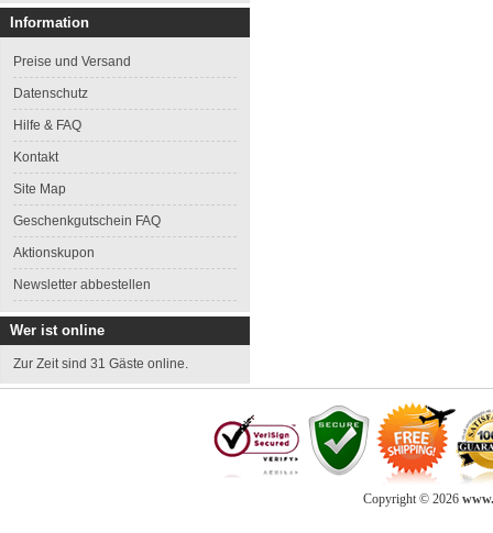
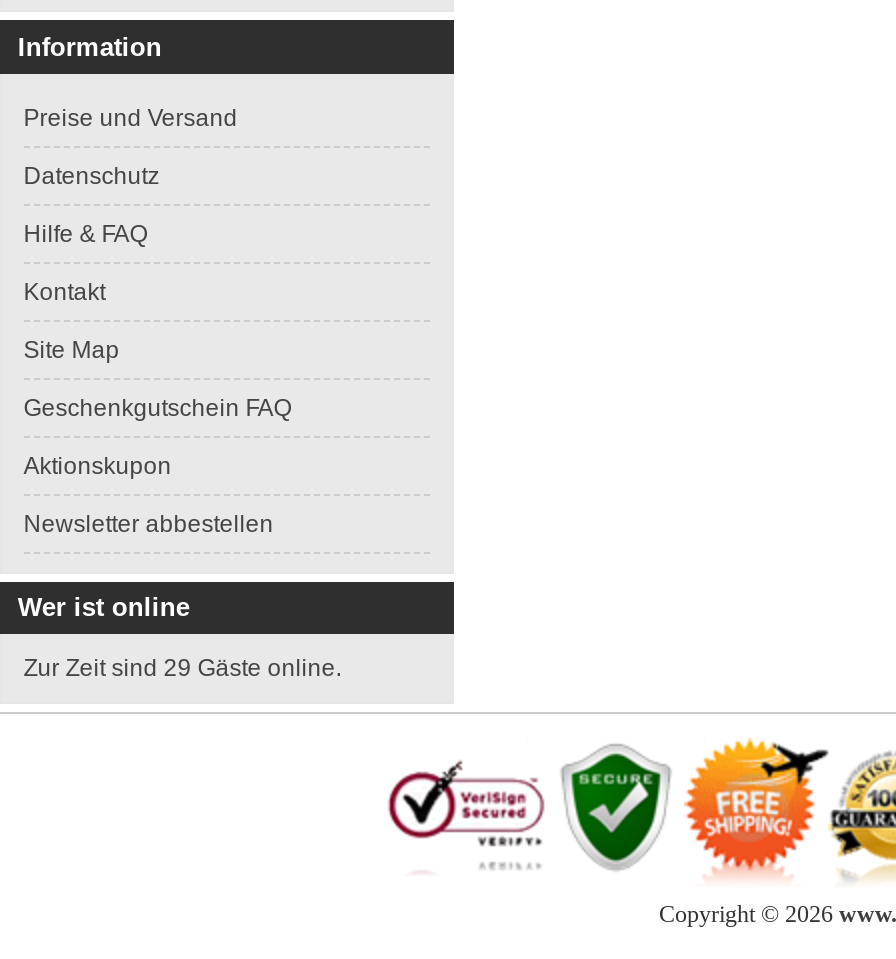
- Zur Zeit sind 31 Gäste online.
+ Zur Zeit sind 29 Gäste online.
